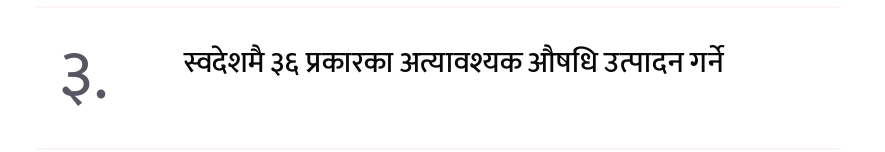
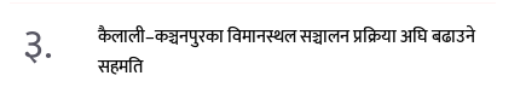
- स्वदेशमै ३६ प्रकारका अत्यावश्यक औषधि उत्पादन गर्ने
+ कैलाली–कञ्चनपुरका विमानस्थल सञ्चालन प्रक्रिया अघि बढाउने
+ सहमति
